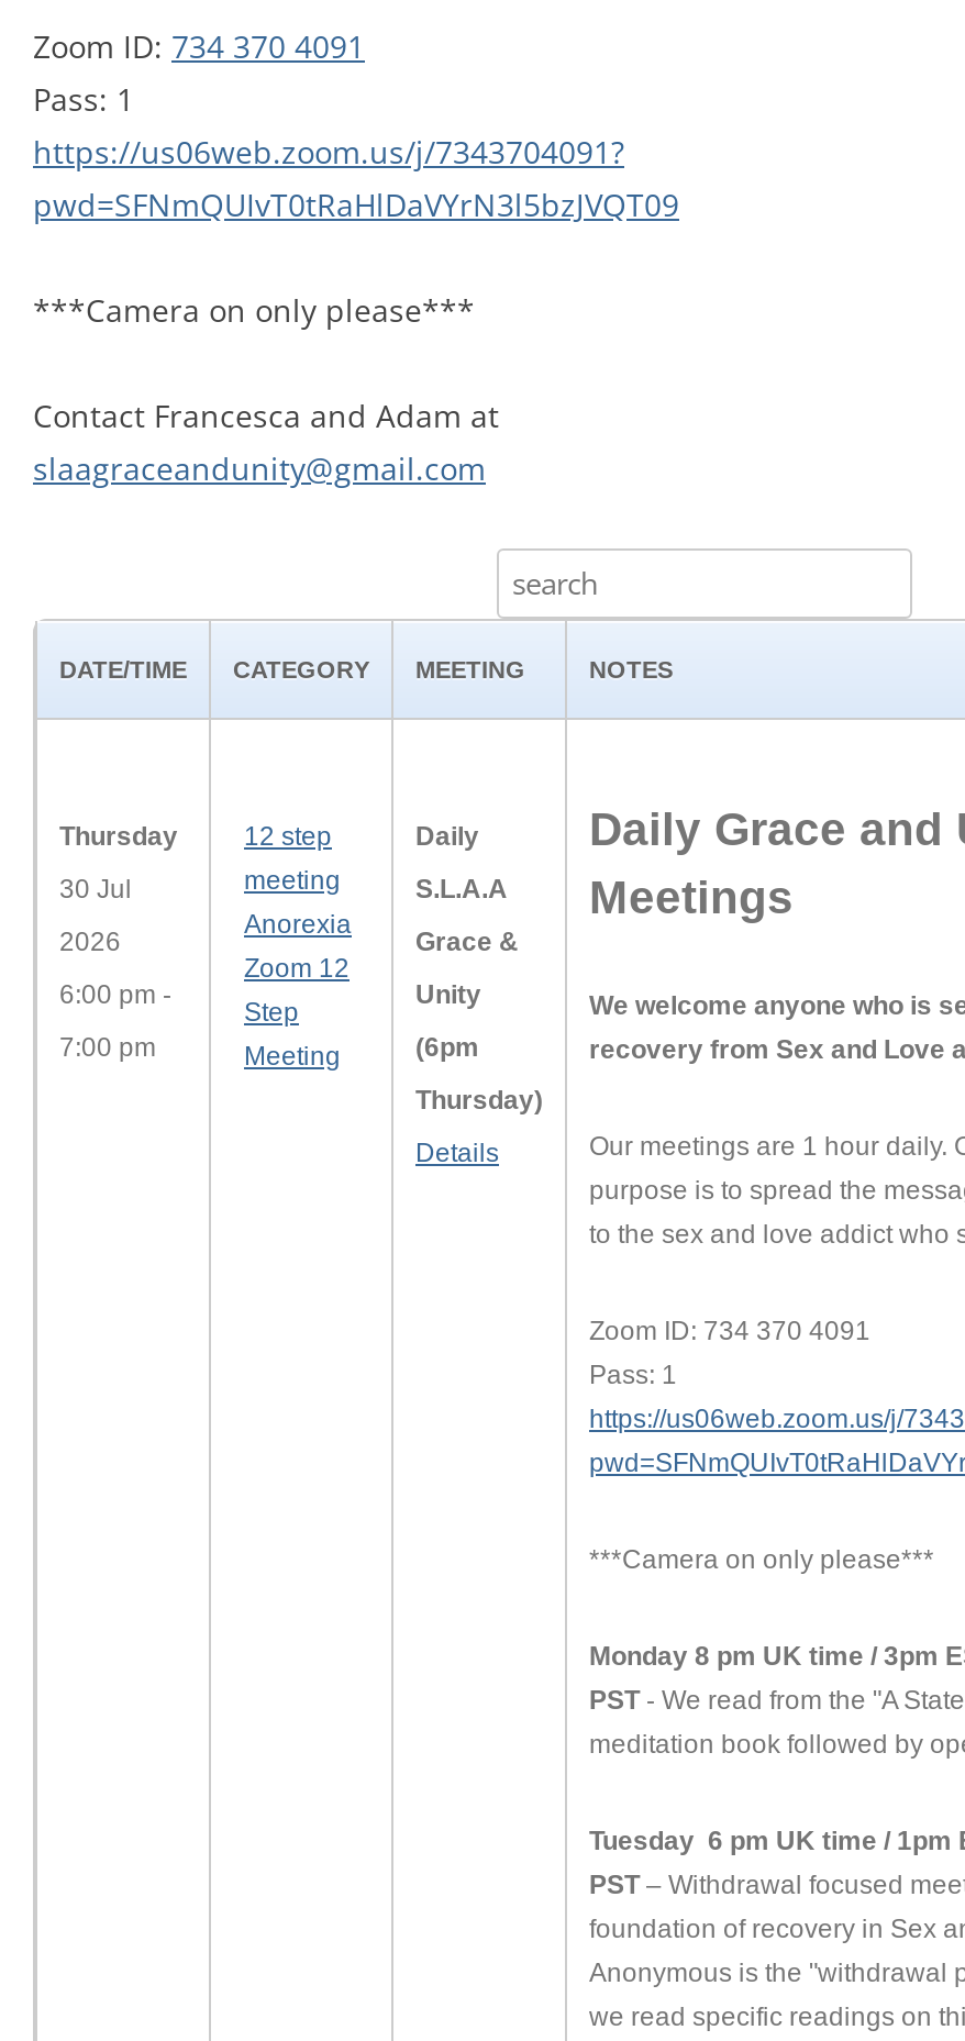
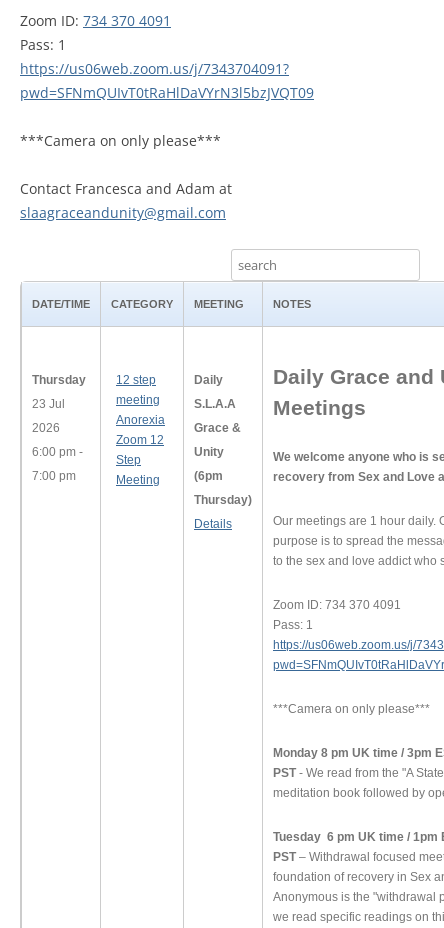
- 30 Jul
+ 23 Jul
